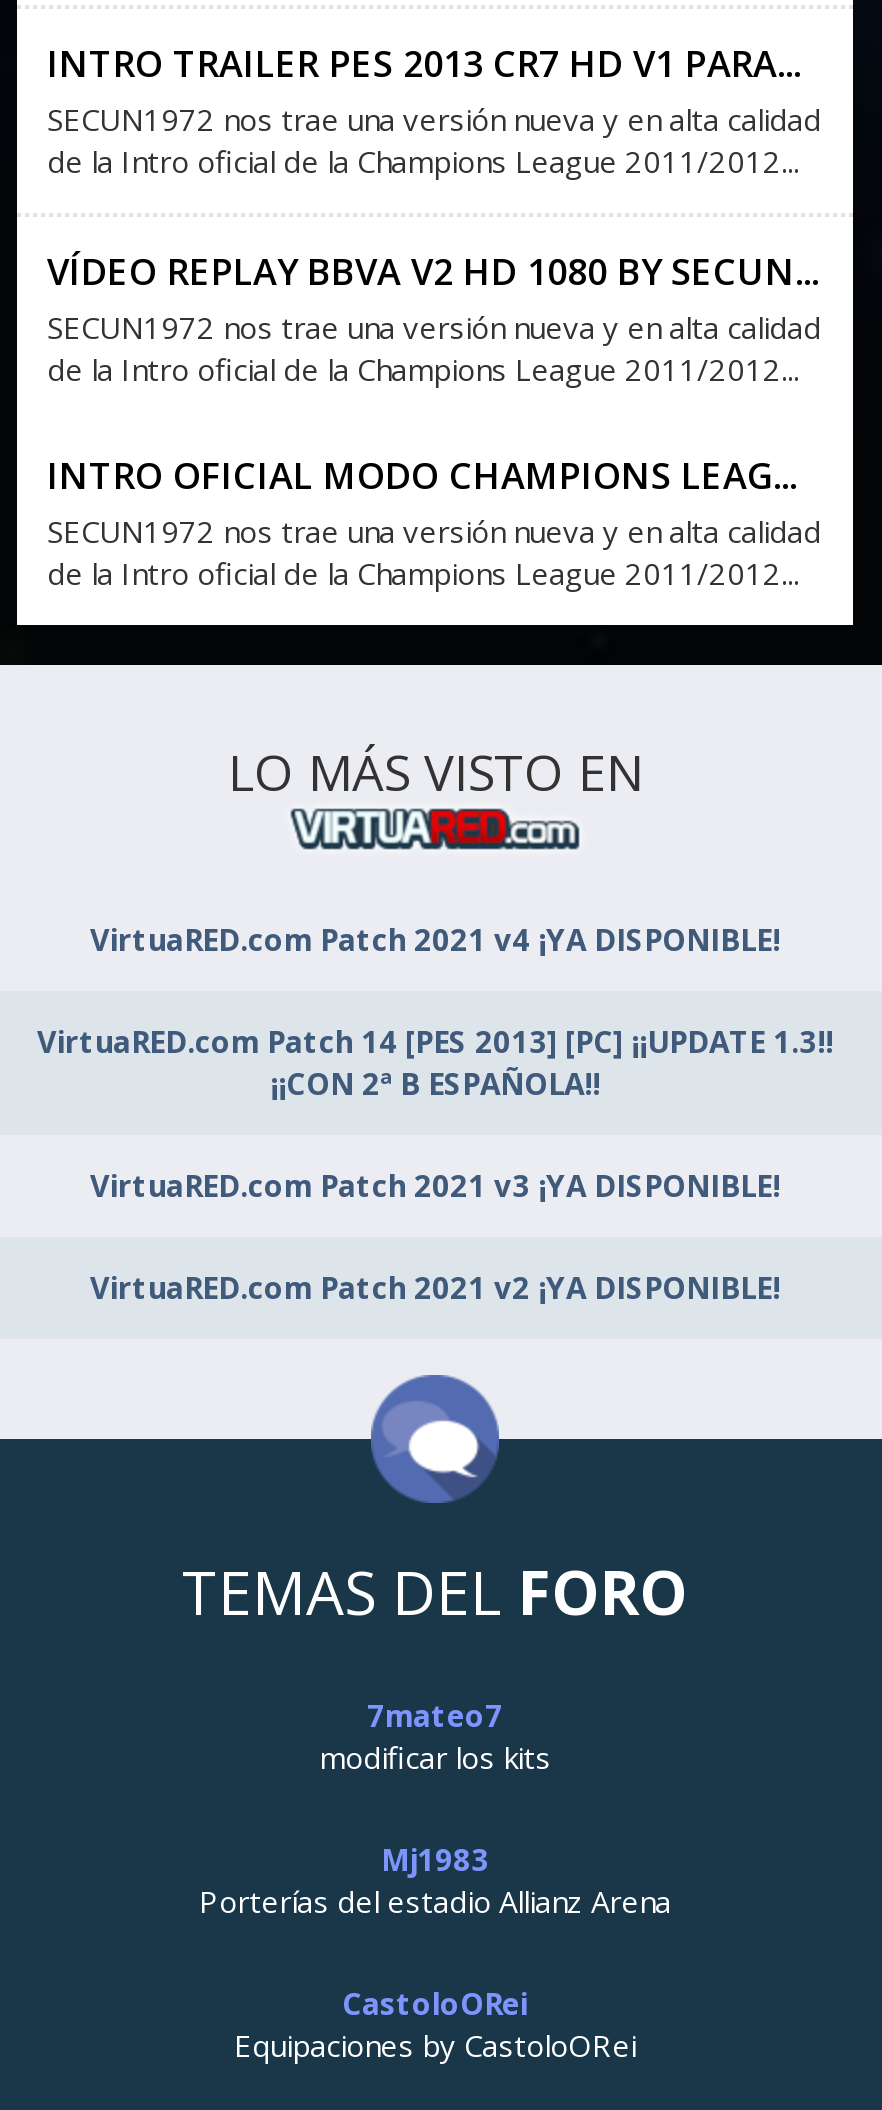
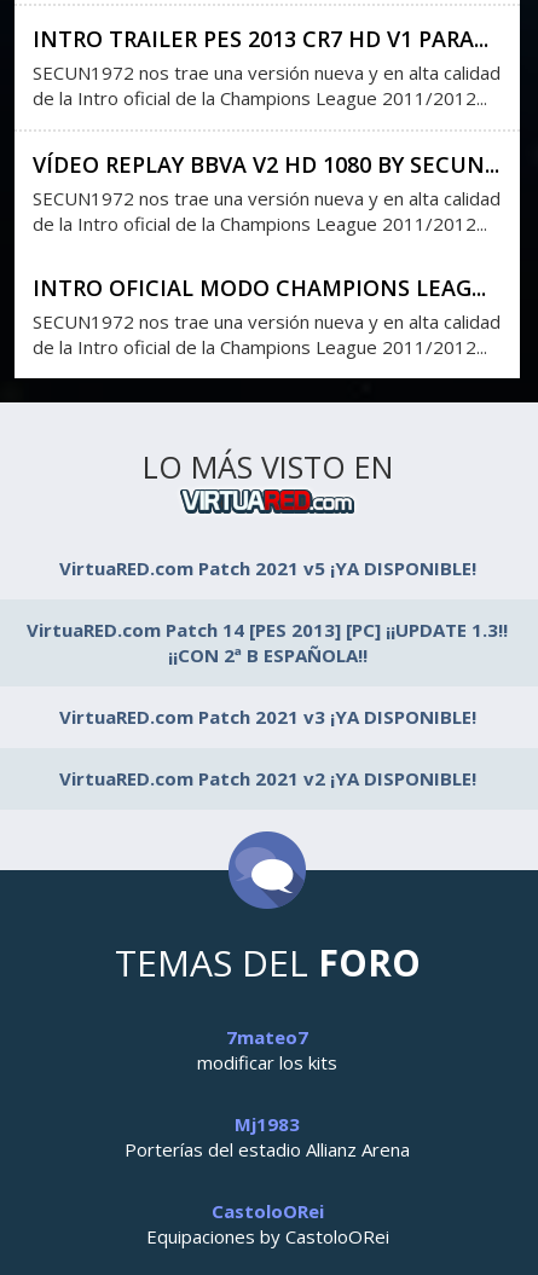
- VirtuaRED.com Patch 2021 v4 ¡YA DISPONIBLE!
+ VirtuaRED.com Patch 2021 v5 ¡YA DISPONIBLE!
